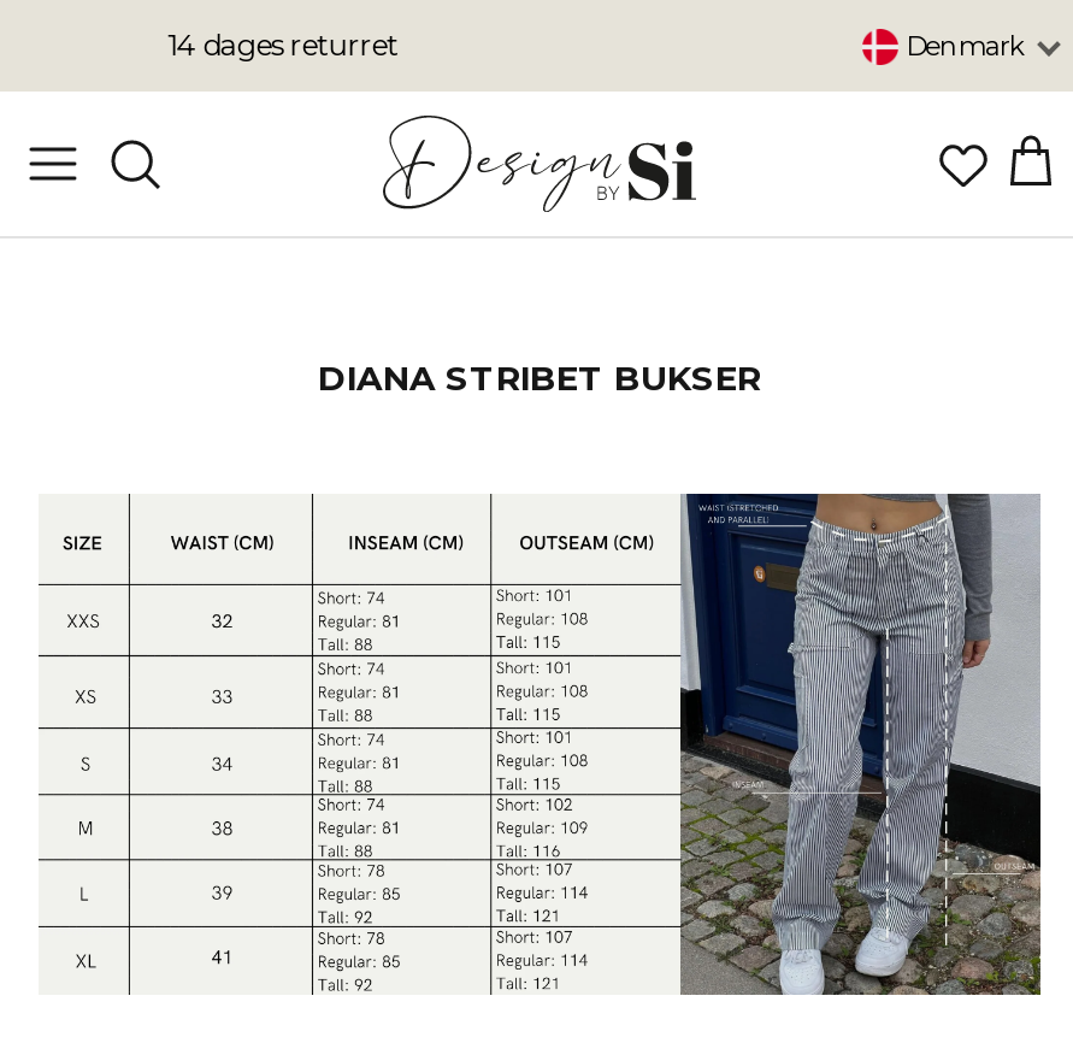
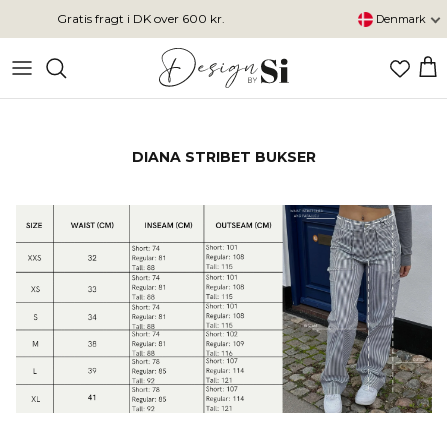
- 14 dages returret
+ Gratis fragt i DK over 600 kr.
